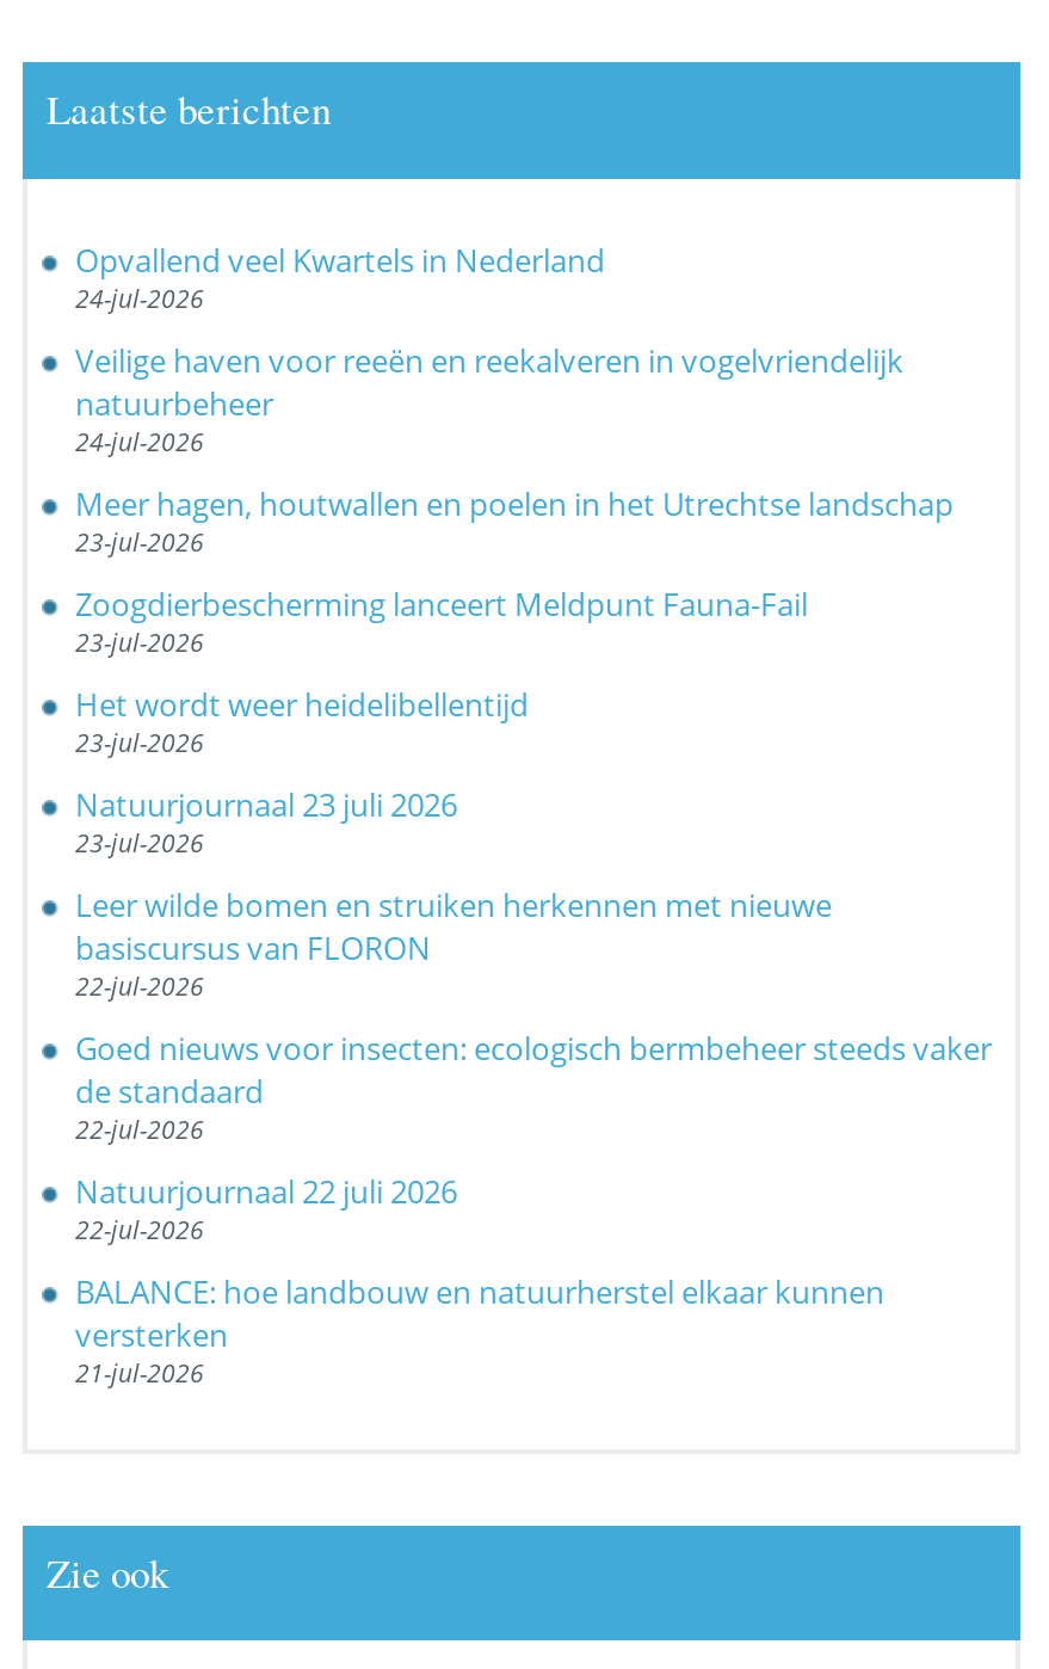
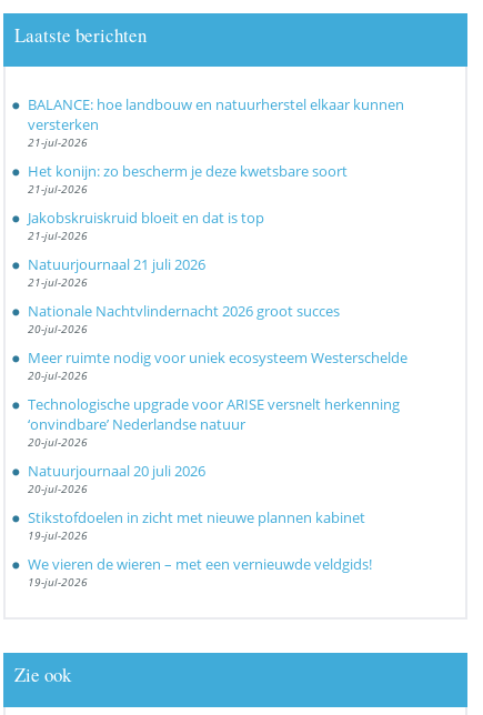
- Opvallend veel Kwartels in Nederland
- 24-jul-2026
- Veilige haven voor reeën en reekalveren in vogelvriendelijk
- natuurbeheer
- 24-jul-2026
- Meer hagen, houtwallen en poelen in het Utrechtse landschap
- 23-jul-2026
- Zoogdierbescherming lanceert Meldpunt Fauna-Fail
- 23-jul-2026
- Het wordt weer heidelibellentijd
- 23-jul-2026
- Natuurjournaal 23 juli 2026
- 23-jul-2026
- Leer wilde bomen en struiken herkennen met nieuwe
- basiscursus van FLORON
- 22-jul-2026
- Goed nieuws voor insecten: ecologisch bermbeheer steeds vaker
- de standaard
- 22-jul-2026
- Natuurjournaal 22 juli 2026
- 22-jul-2026

moved up: BALANCE: hoe landbouw en natuurherstel elkaar kunnen | versterken | 21-jul-2026

+ Het konijn: zo bescherm je deze kwetsbare soort
+ 21-jul-2026
+ Jakobskruiskruid bloeit en dat is top
+ 21-jul-2026
+ Natuurjournaal 21 juli 2026
+ 21-jul-2026
+ Nationale Nachtvlindernacht 2026 groot succes
+ 20-jul-2026
+ Meer ruimte nodig voor uniek ecosysteem Westerschelde
+ 20-jul-2026
+ Technologische upgrade voor ARISE versnelt herkenning
+ ‘onvindbare’ Nederlandse natuur
+ 20-jul-2026
+ Natuurjournaal 20 juli 2026
+ 20-jul-2026
+ Stikstofdoelen in zicht met nieuwe plannen kabinet
+ 19-jul-2026
+ We vieren de wieren – met een vernieuwde veldgids!
+ 19-jul-2026
